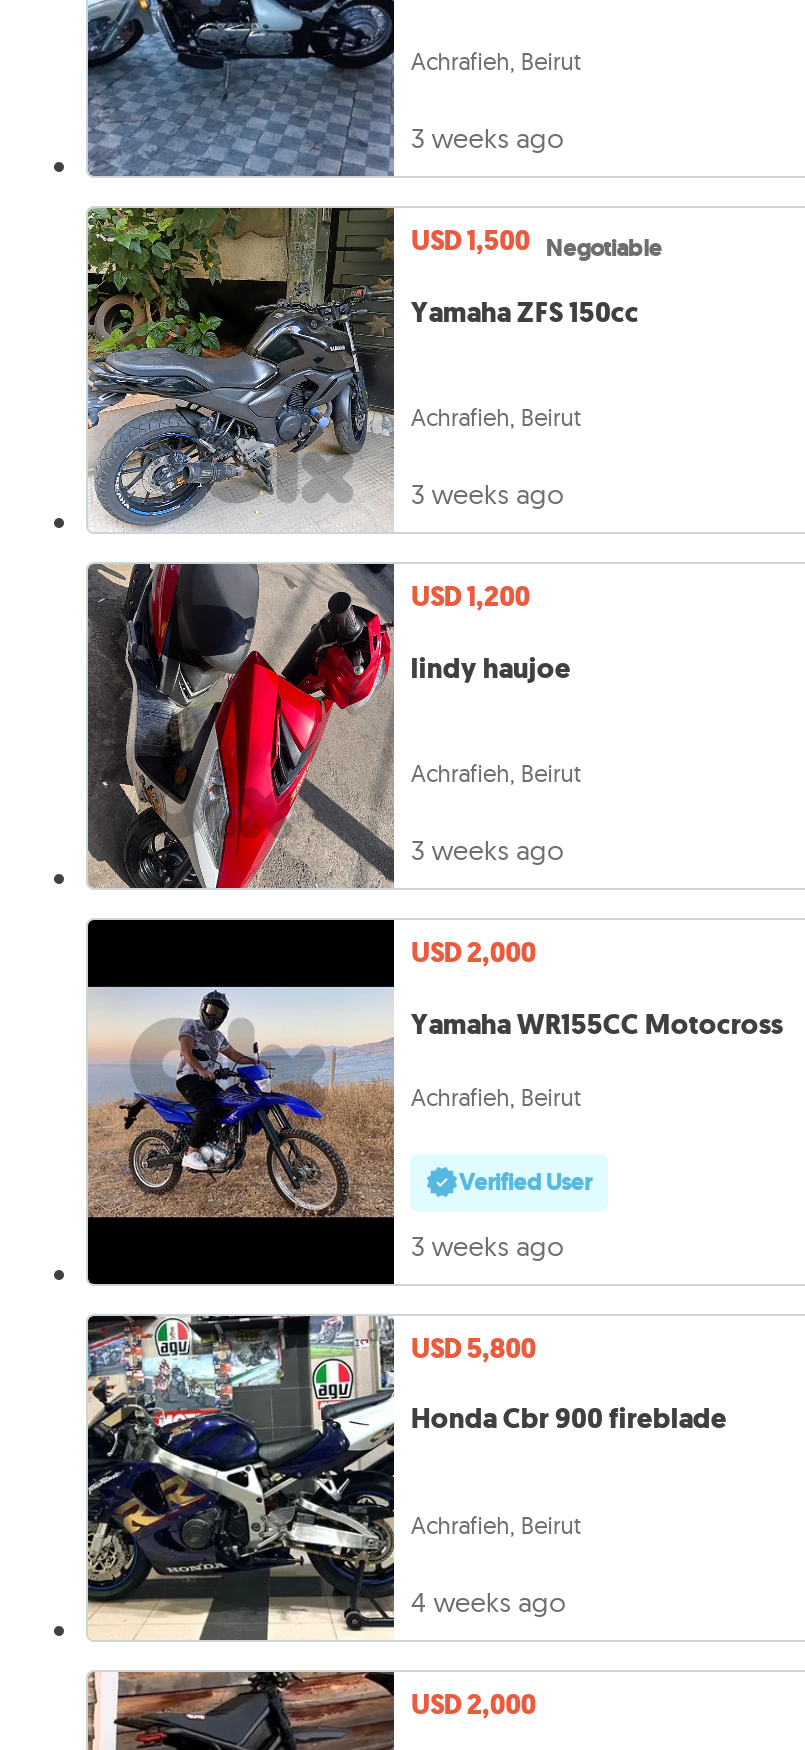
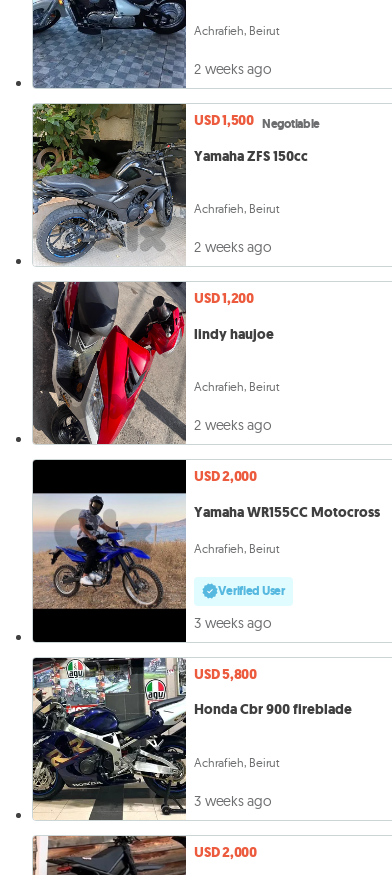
- 3 weeks ago
+ 2 weeks ago

- 3 weeks ago
+ 2 weeks ago

- 3 weeks ago
+ 2 weeks ago

- 4 weeks ago
+ 3 weeks ago
